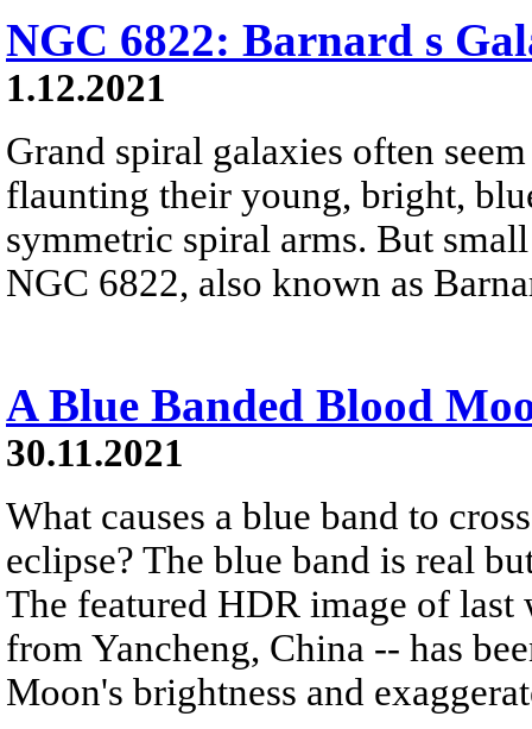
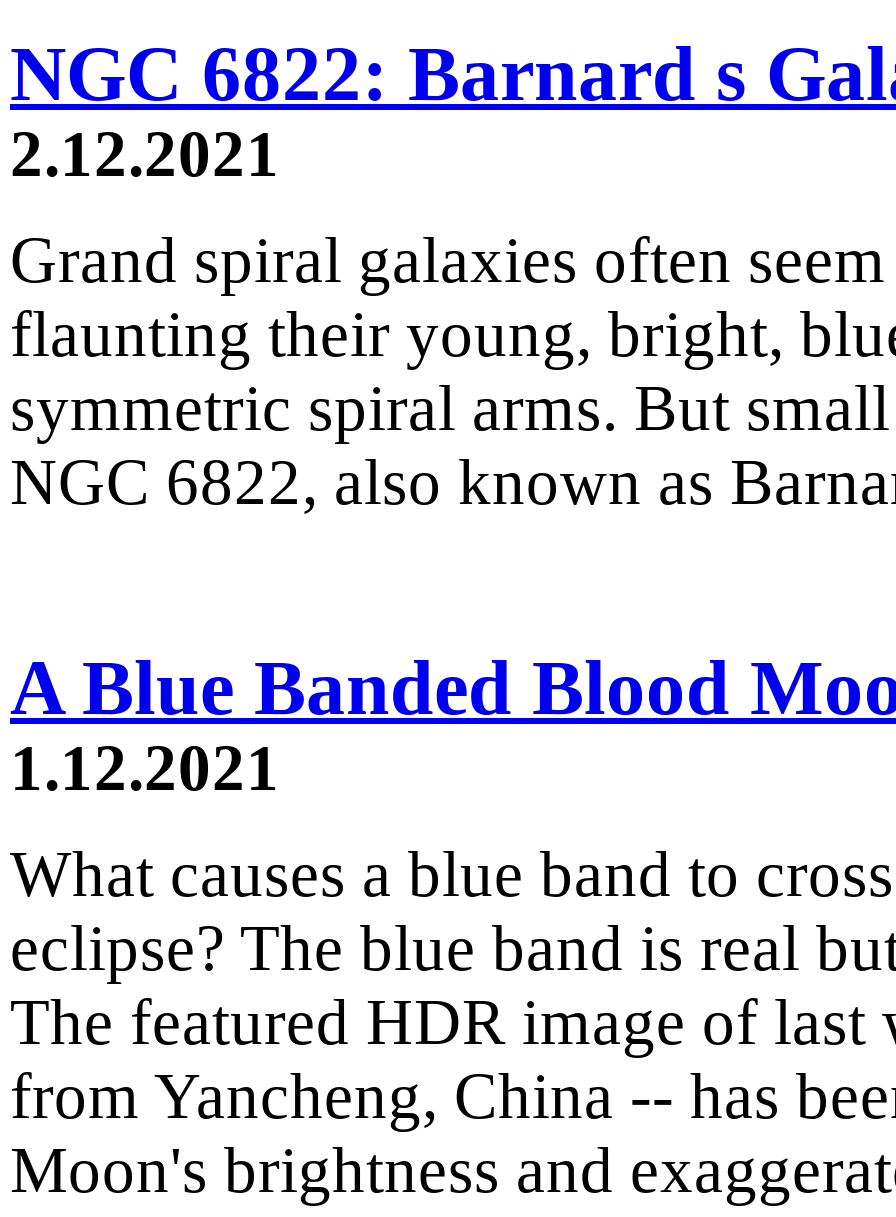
- 1.12.2021
+ 2.12.2021

- 30.11.2021
+ 1.12.2021
